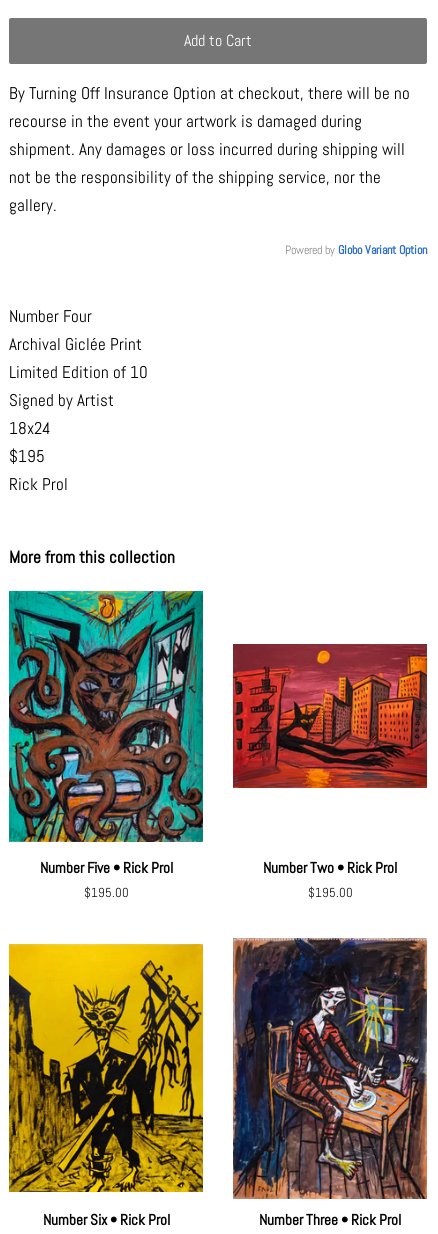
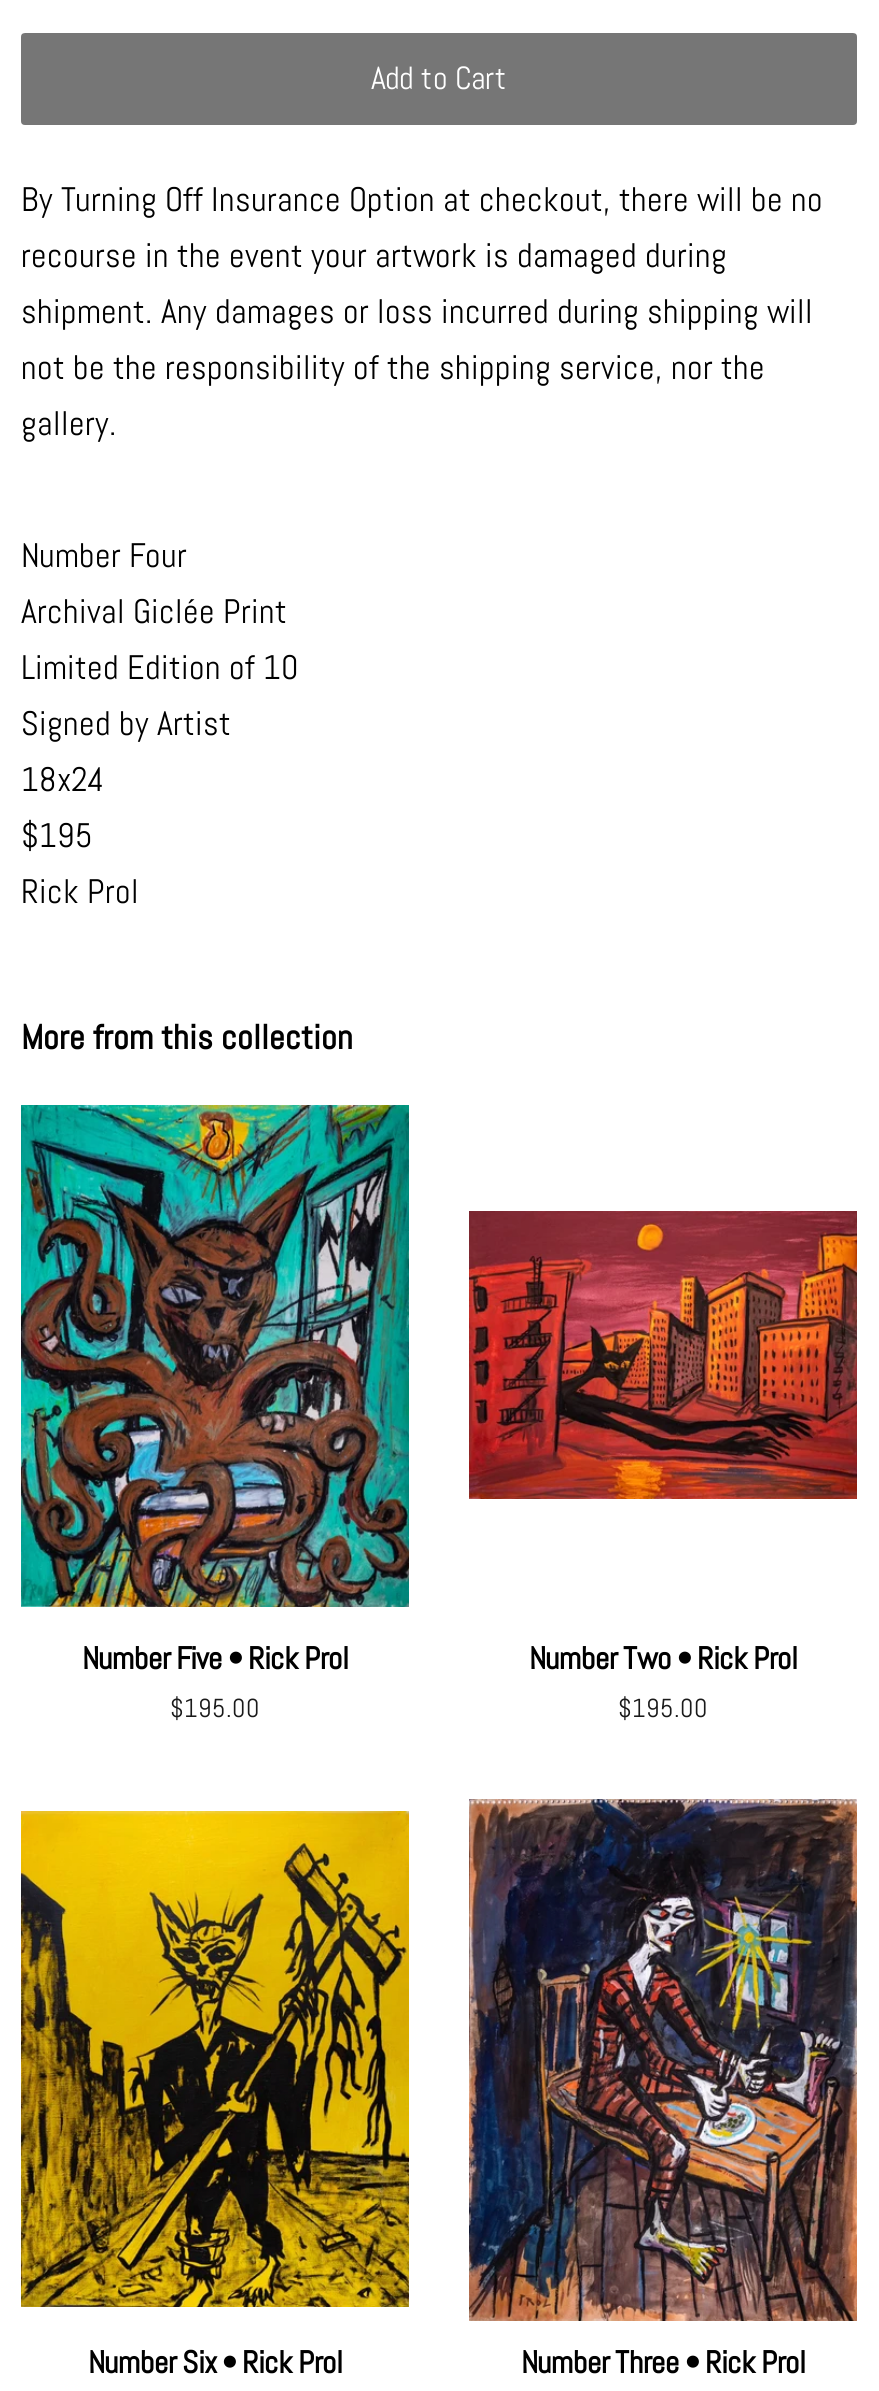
- Powered by Globo Variant Option
